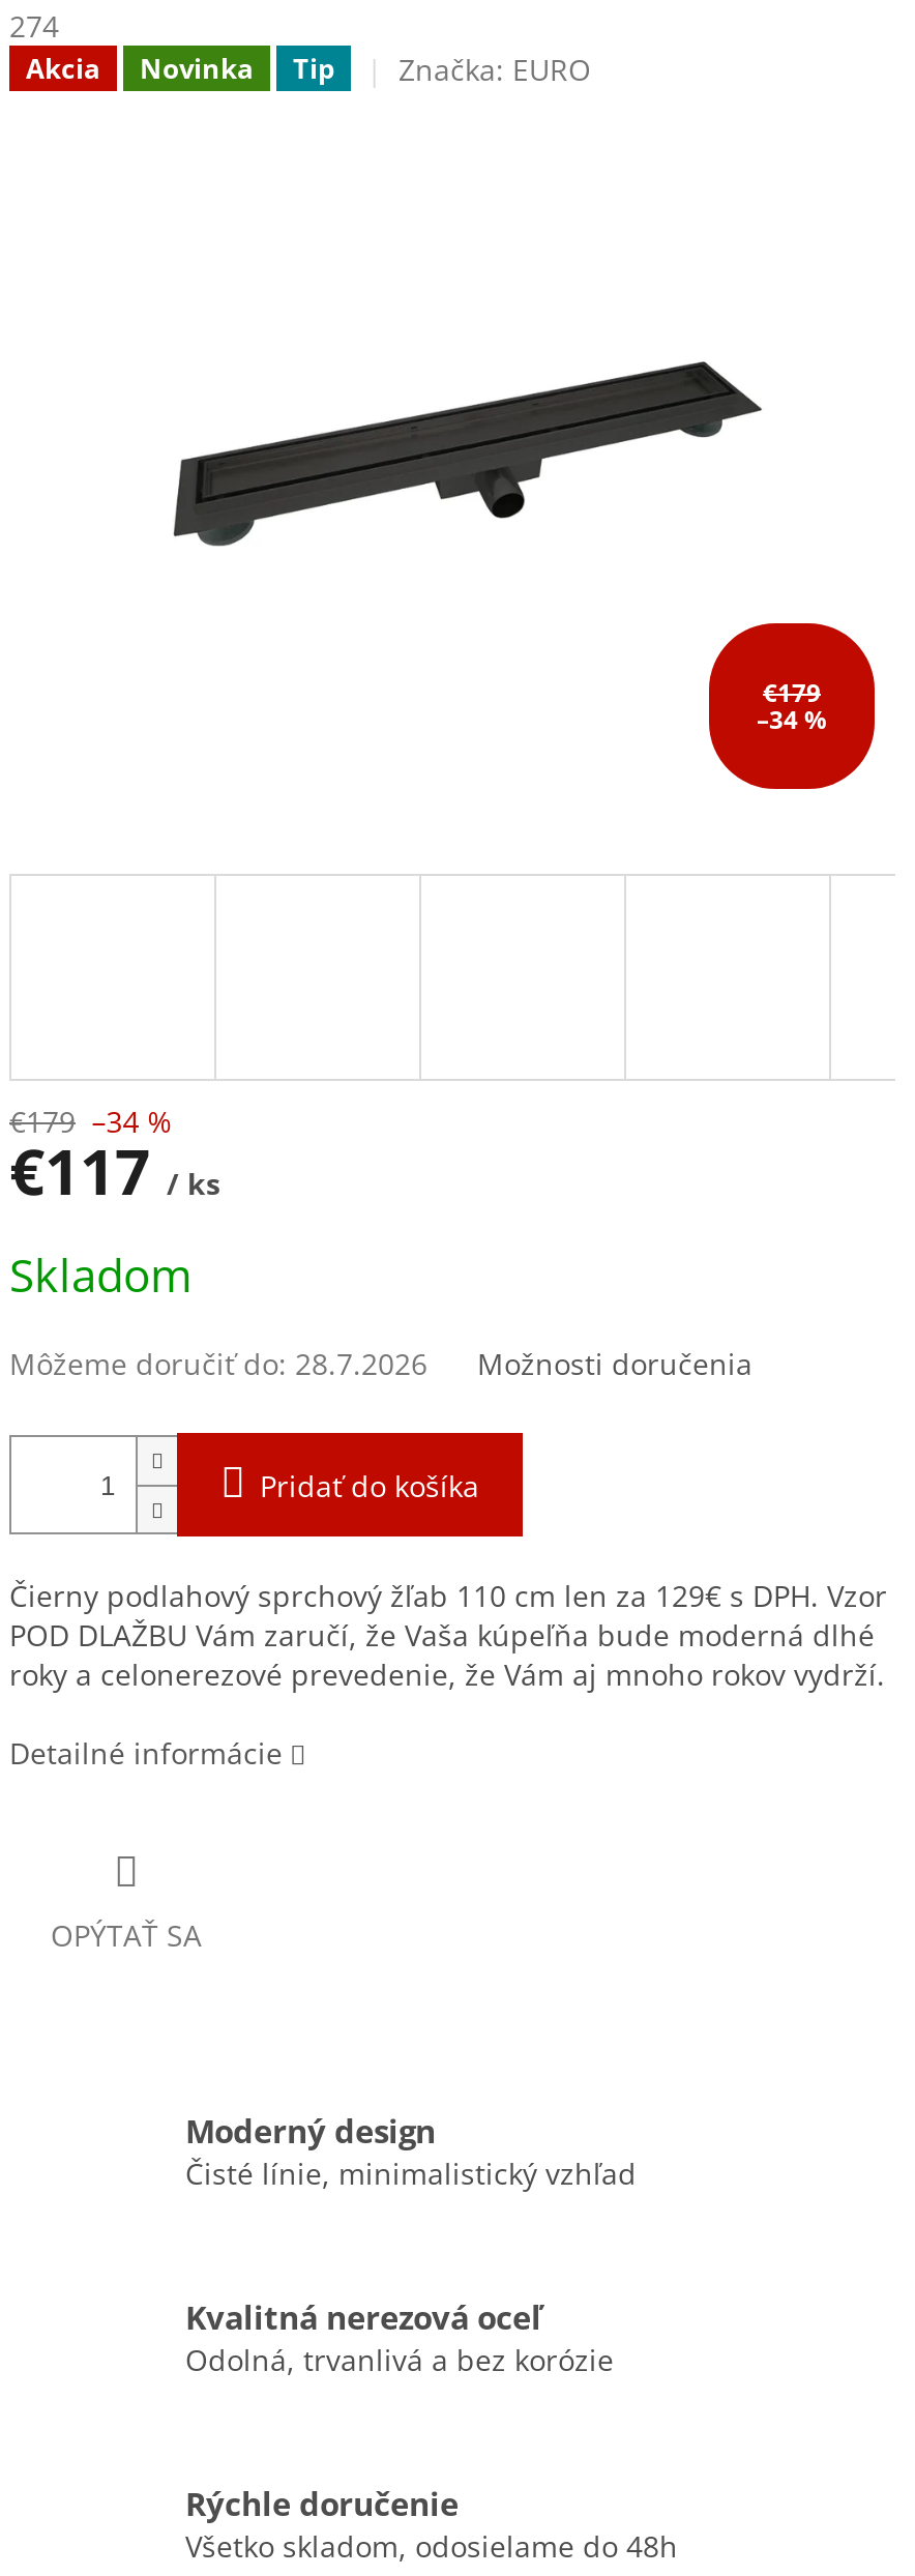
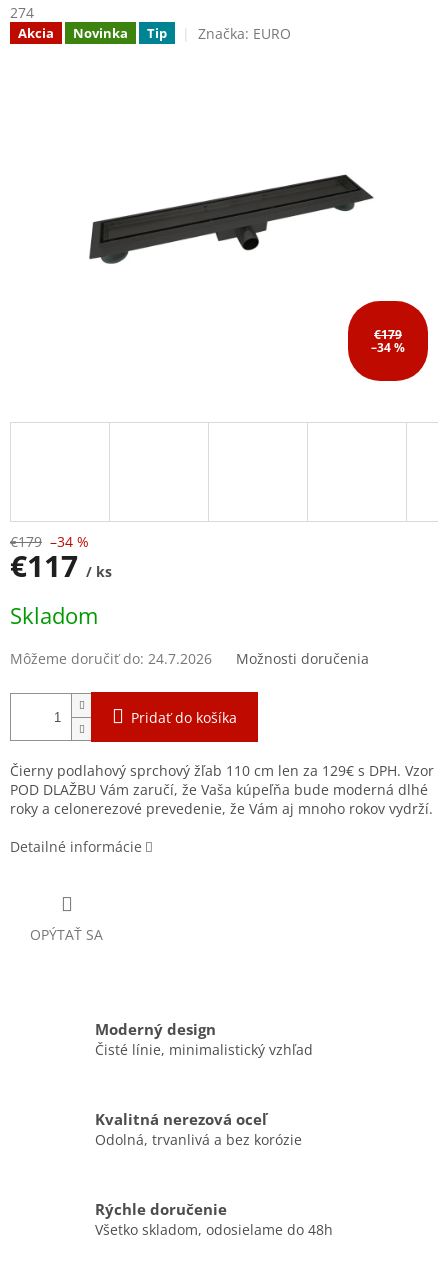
- Môžeme doručiť do: 28.7.2026
+ Môžeme doručiť do: 24.7.2026
